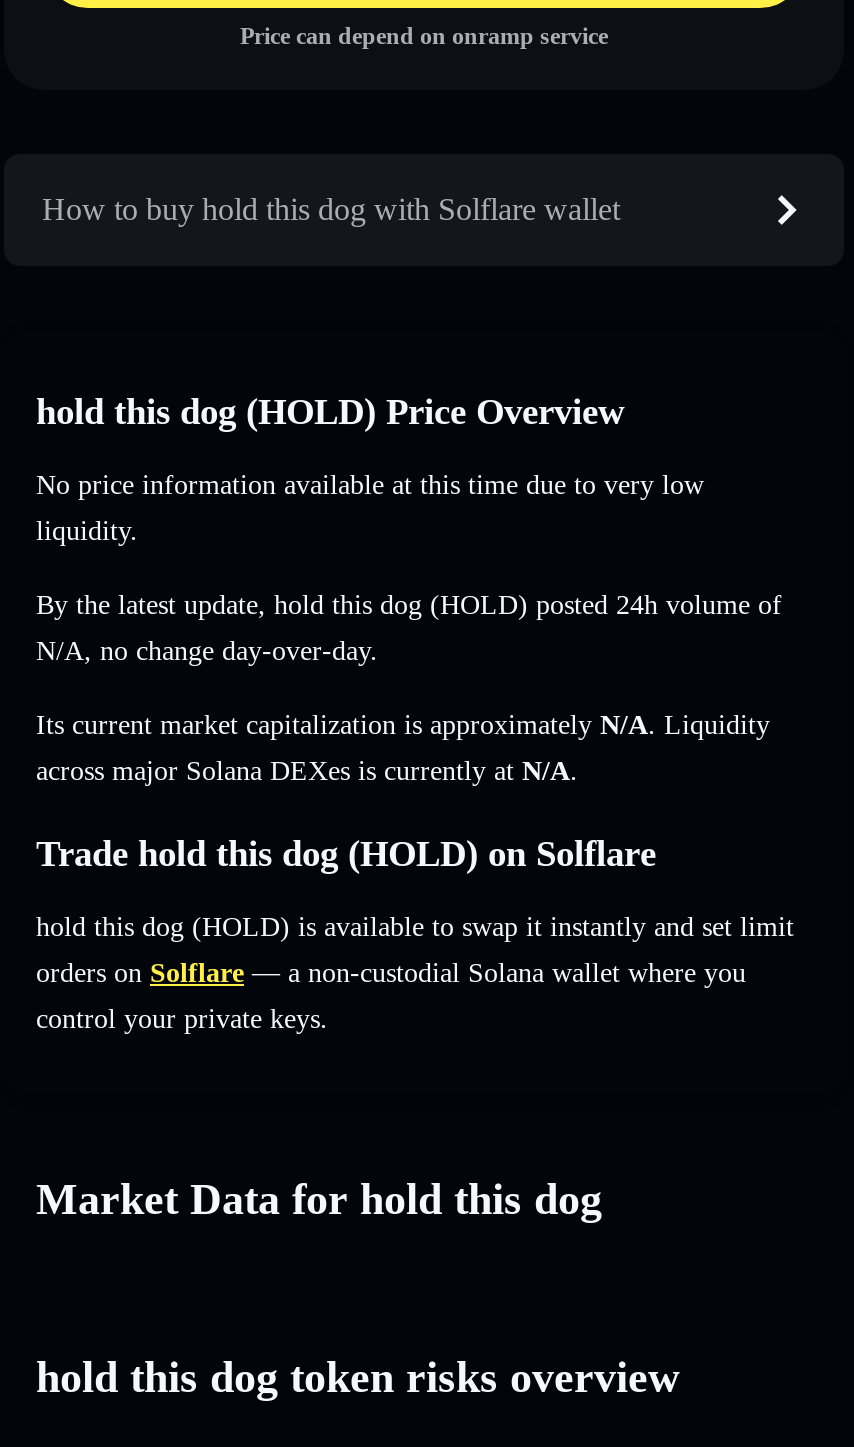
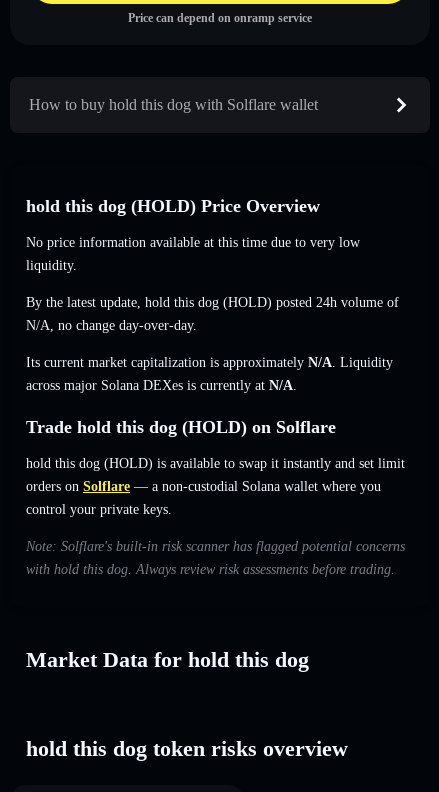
+ Note: Solflare's built-in risk scanner has flagged potential concerns
+ with hold this dog. Always review risk assessments before trading.
